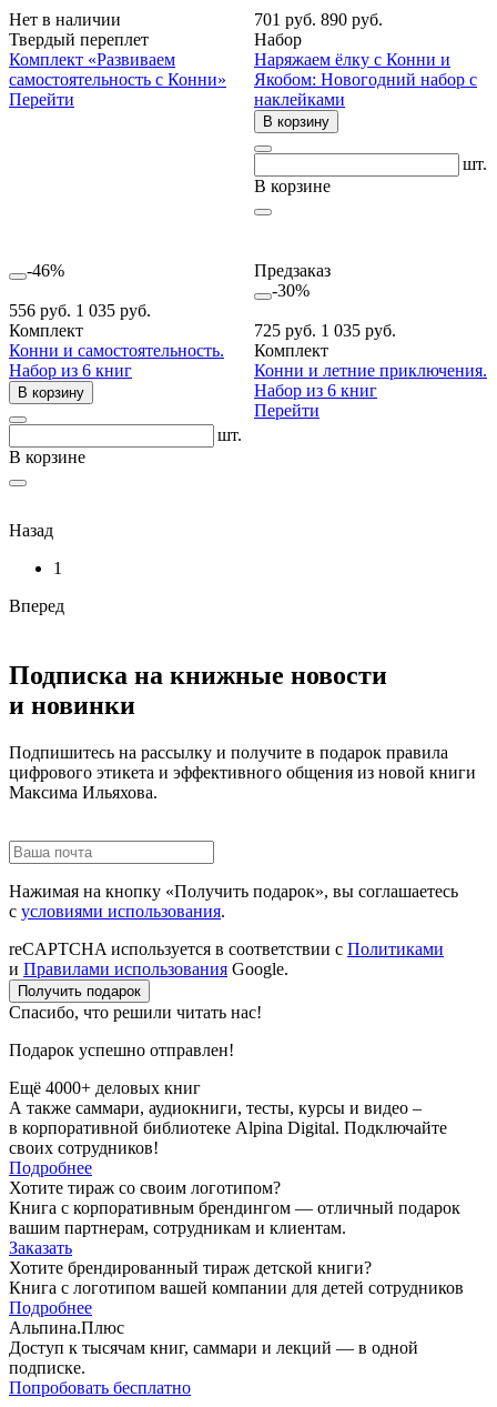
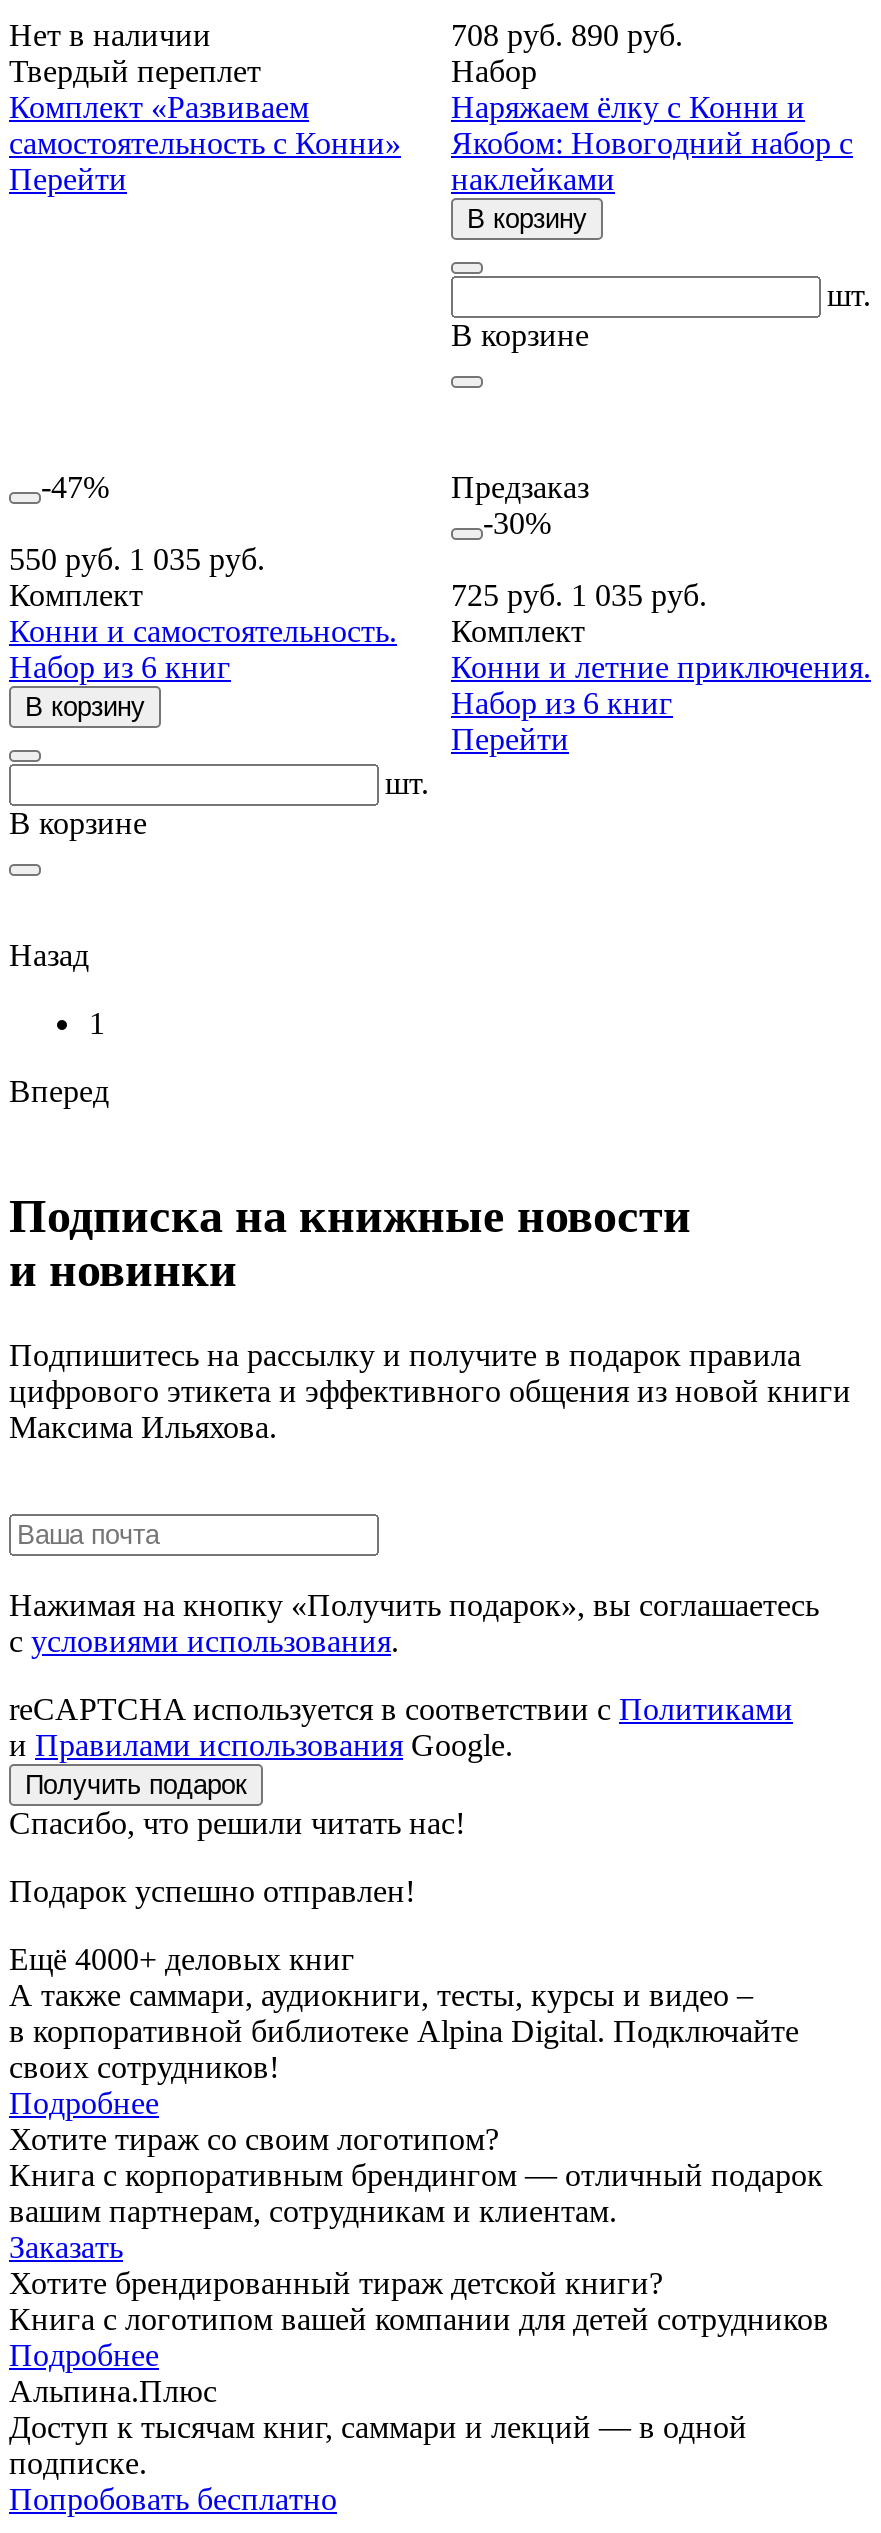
- 701 руб. 890 руб.
+ 708 руб. 890 руб.

- -46%
+ -47%

- 556 руб. 1 035 руб.
+ 550 руб. 1 035 руб.
